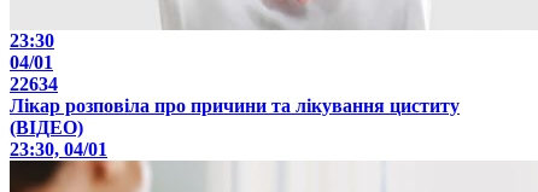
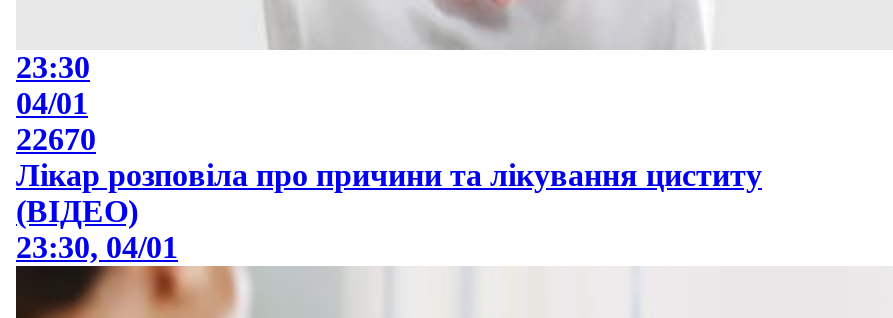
- 22634
+ 22670
